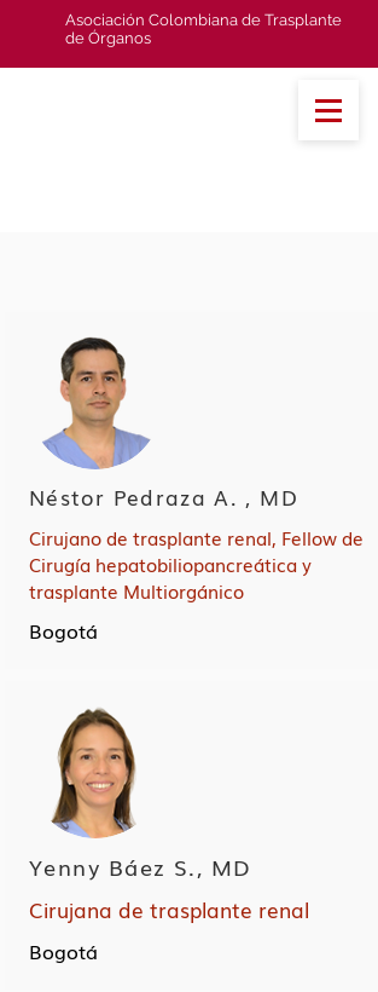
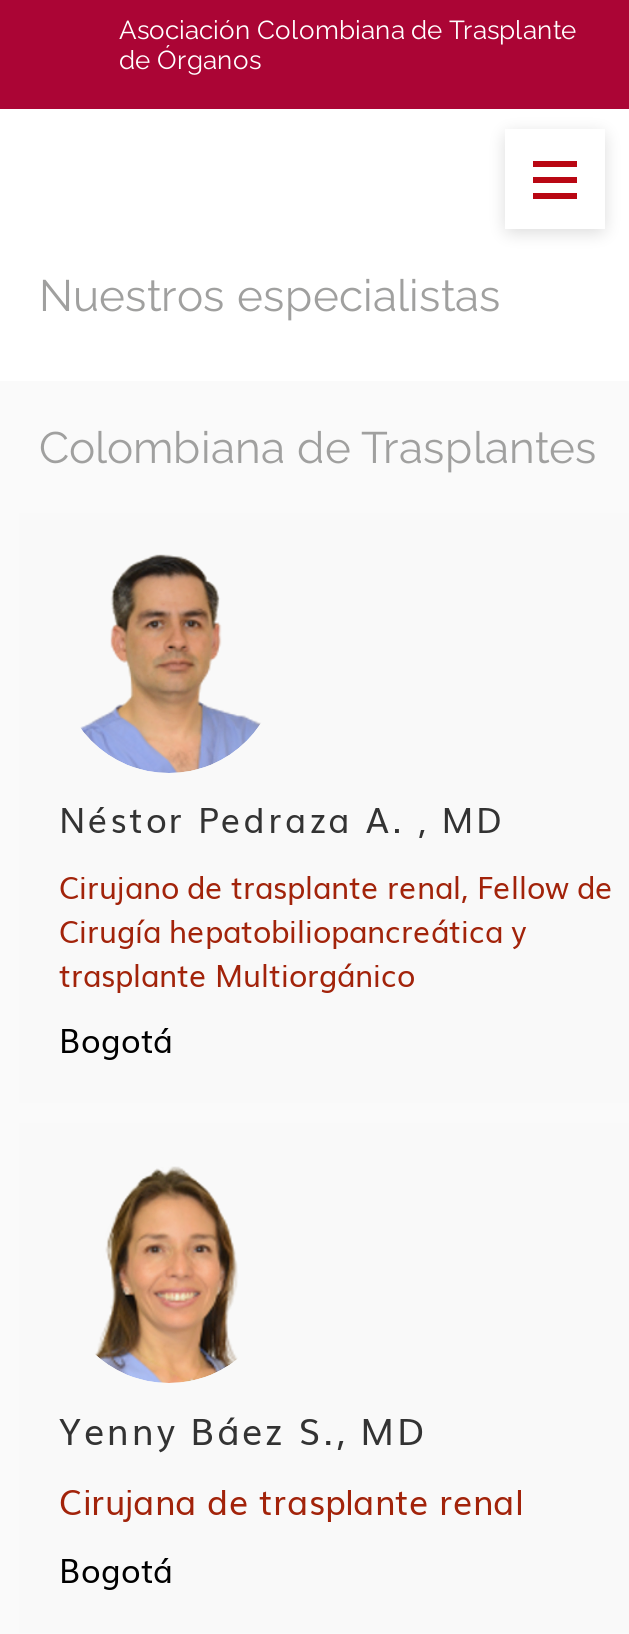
+ Nuestros especialistas
+ Colombiana de Trasplantes
